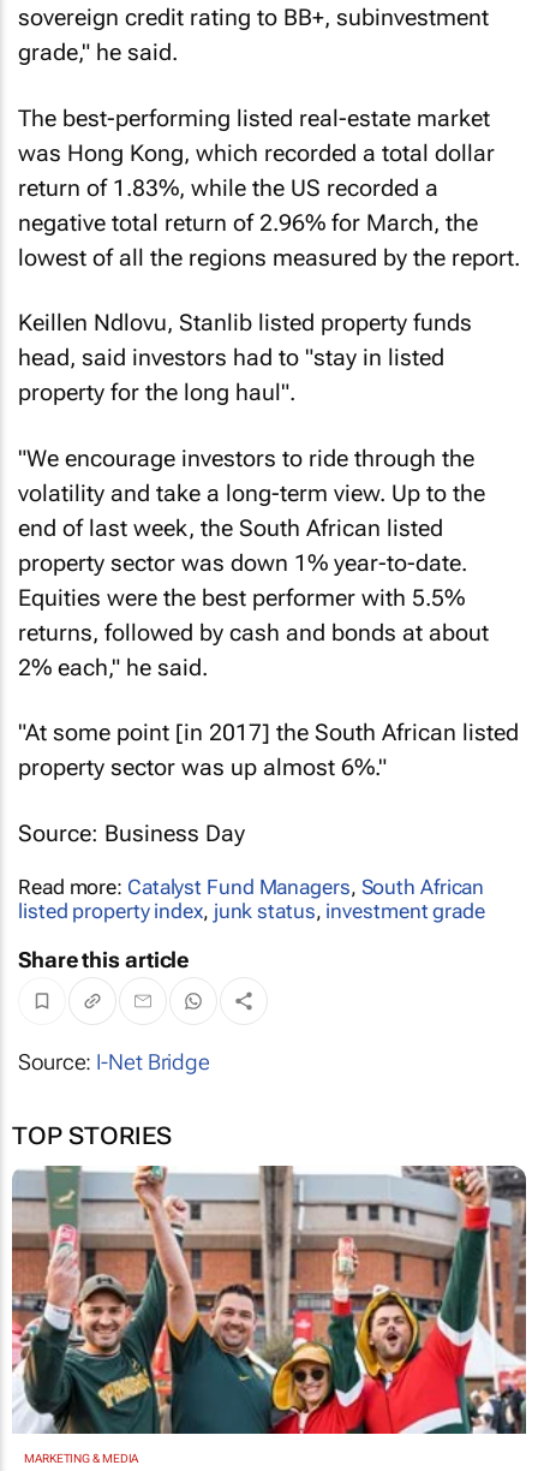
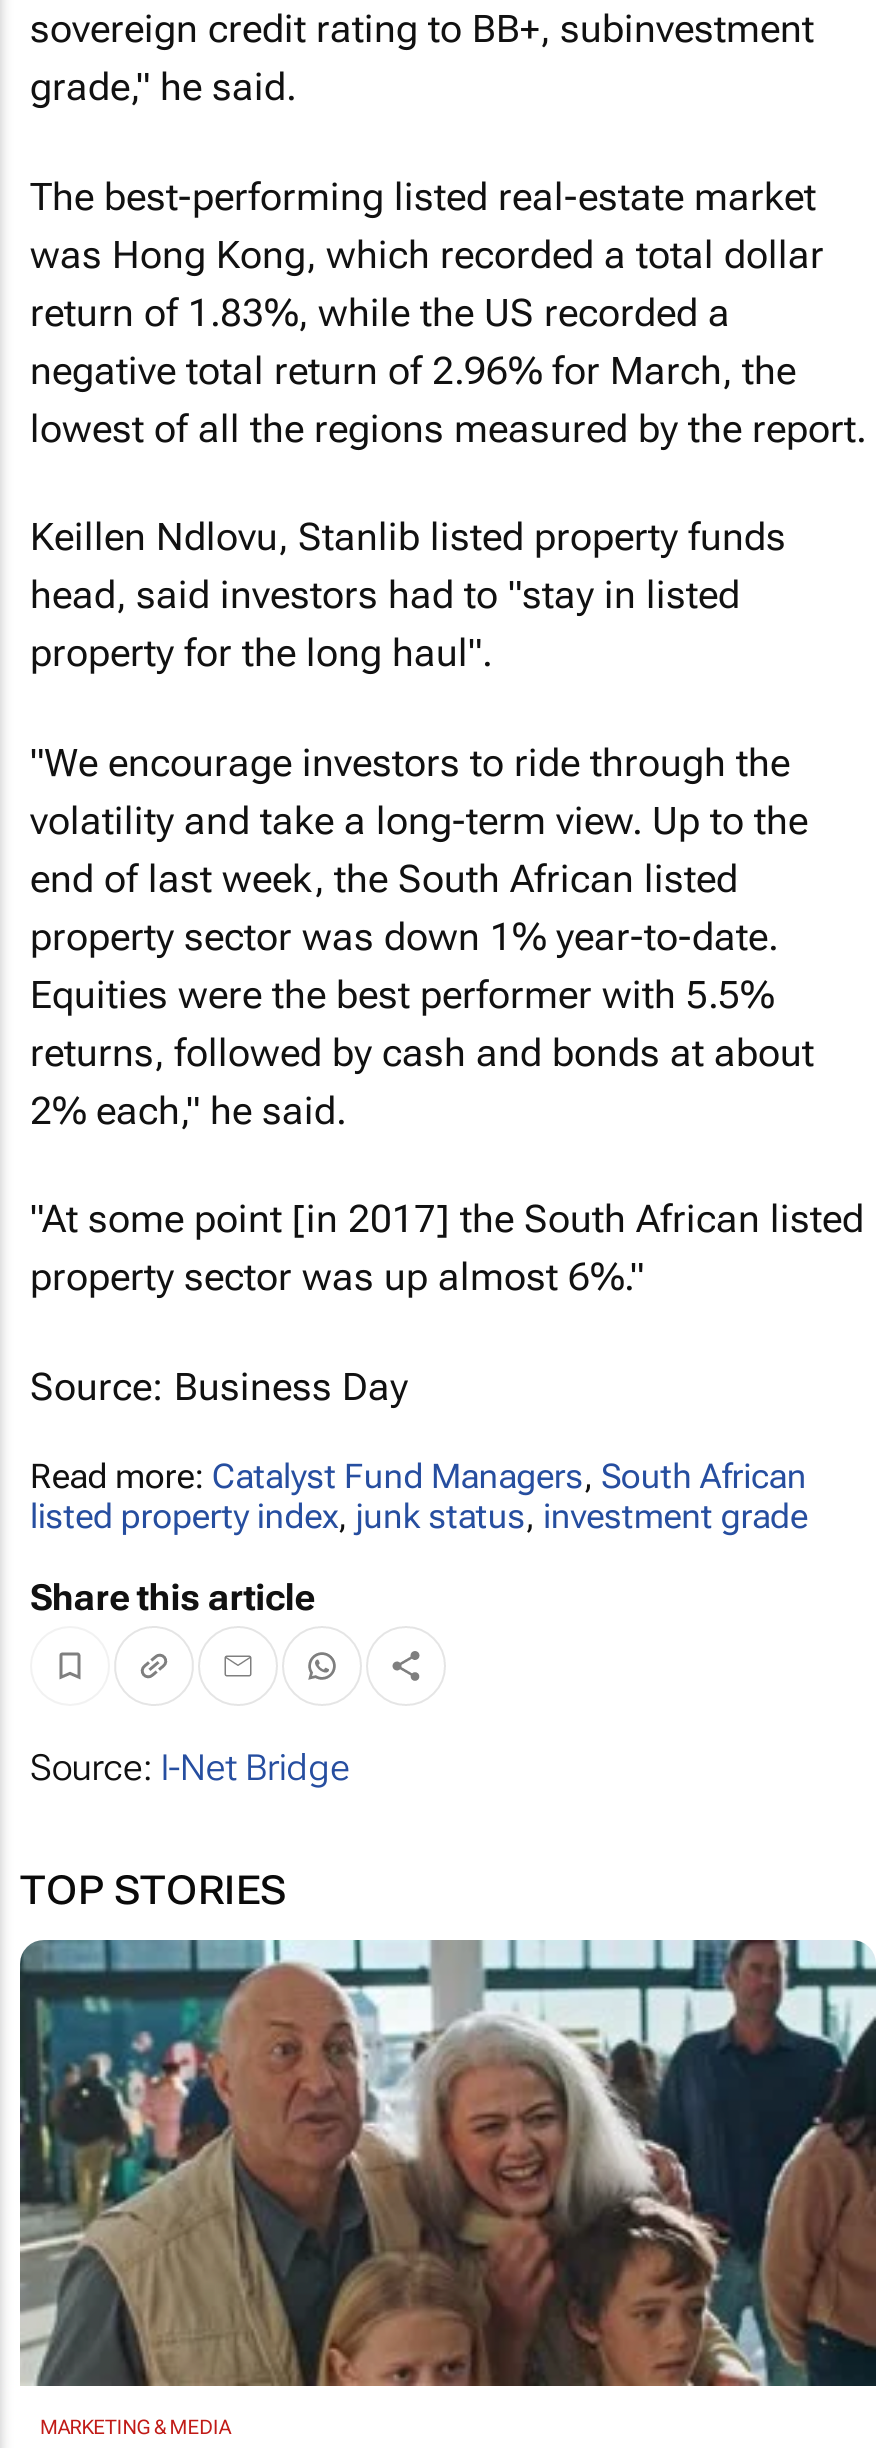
- [image]
+ [image]
